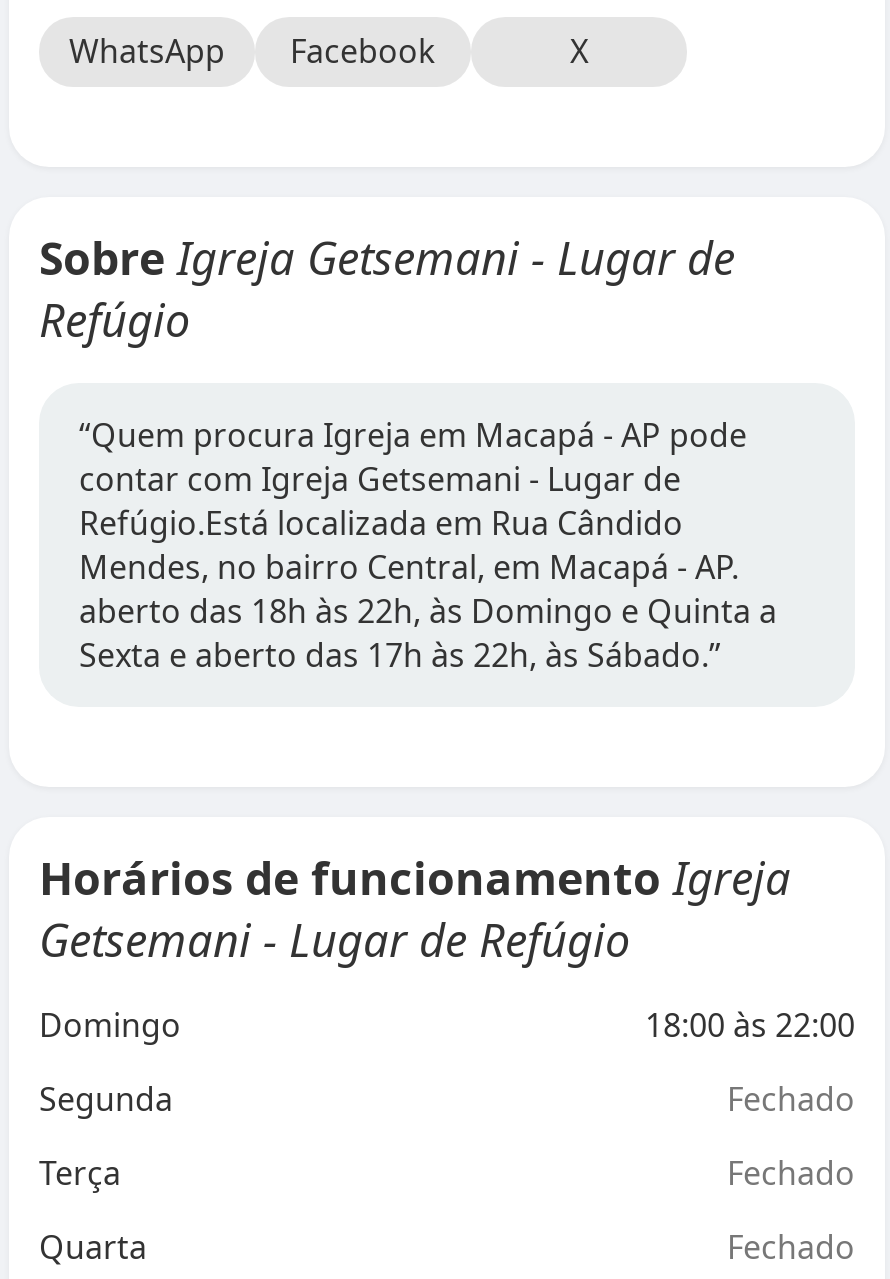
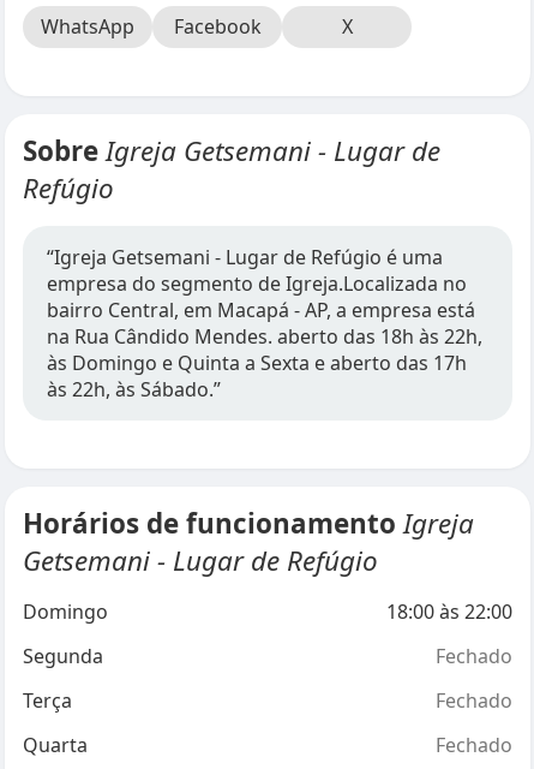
- “Quem procura Igreja em Macapá - AP pode
- contar com Igreja Getsemani - Lugar de
- Refúgio.Está localizada em Rua Cândido
- Mendes, no bairro Central, em Macapá - AP.
- aberto das 18h às 22h, às Domingo e Quinta a
- Sexta e aberto das 17h às 22h, às Sábado.”
+ “Igreja Getsemani - Lugar de Refúgio é uma
+ empresa do segmento de Igreja.Localizada no
+ bairro Central, em Macapá - AP, a empresa está
+ na Rua Cândido Mendes. aberto das 18h às 22h,
+ às Domingo e Quinta a Sexta e aberto das 17h
+ às 22h, às Sábado.”
